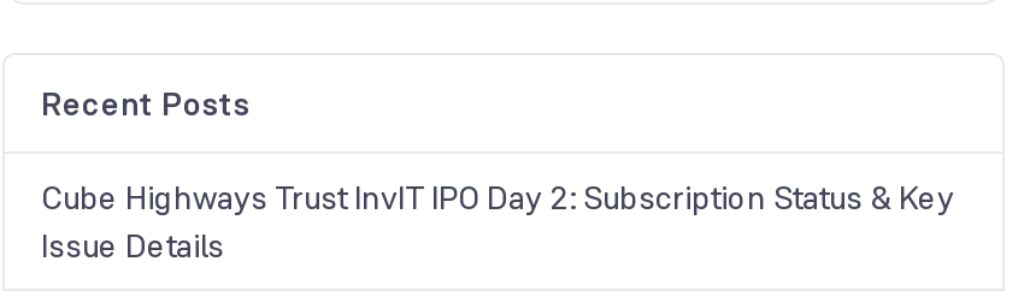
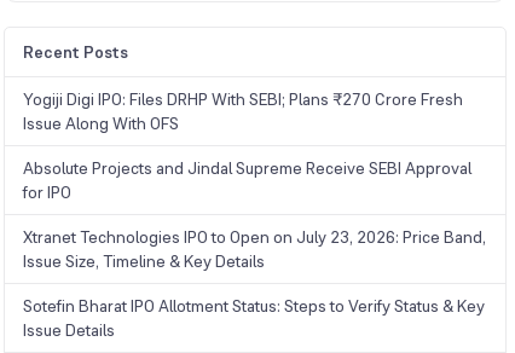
- Cube Highways Trust InvIT IPO Day 2: Subscription Status & Key
+ Yogiji Digi IPO: Files DRHP With SEBI; Plans ₹270 Crore Fresh
+ Issue Along With OFS
+ Absolute Projects and Jindal Supreme Receive SEBI Approval
+ for IPO
+ Xtranet Technologies IPO to Open on July 23, 2026: Price Band,
+ Issue Size, Timeline & Key Details
+ Sotefin Bharat IPO Allotment Status: Steps to Verify Status & Key
